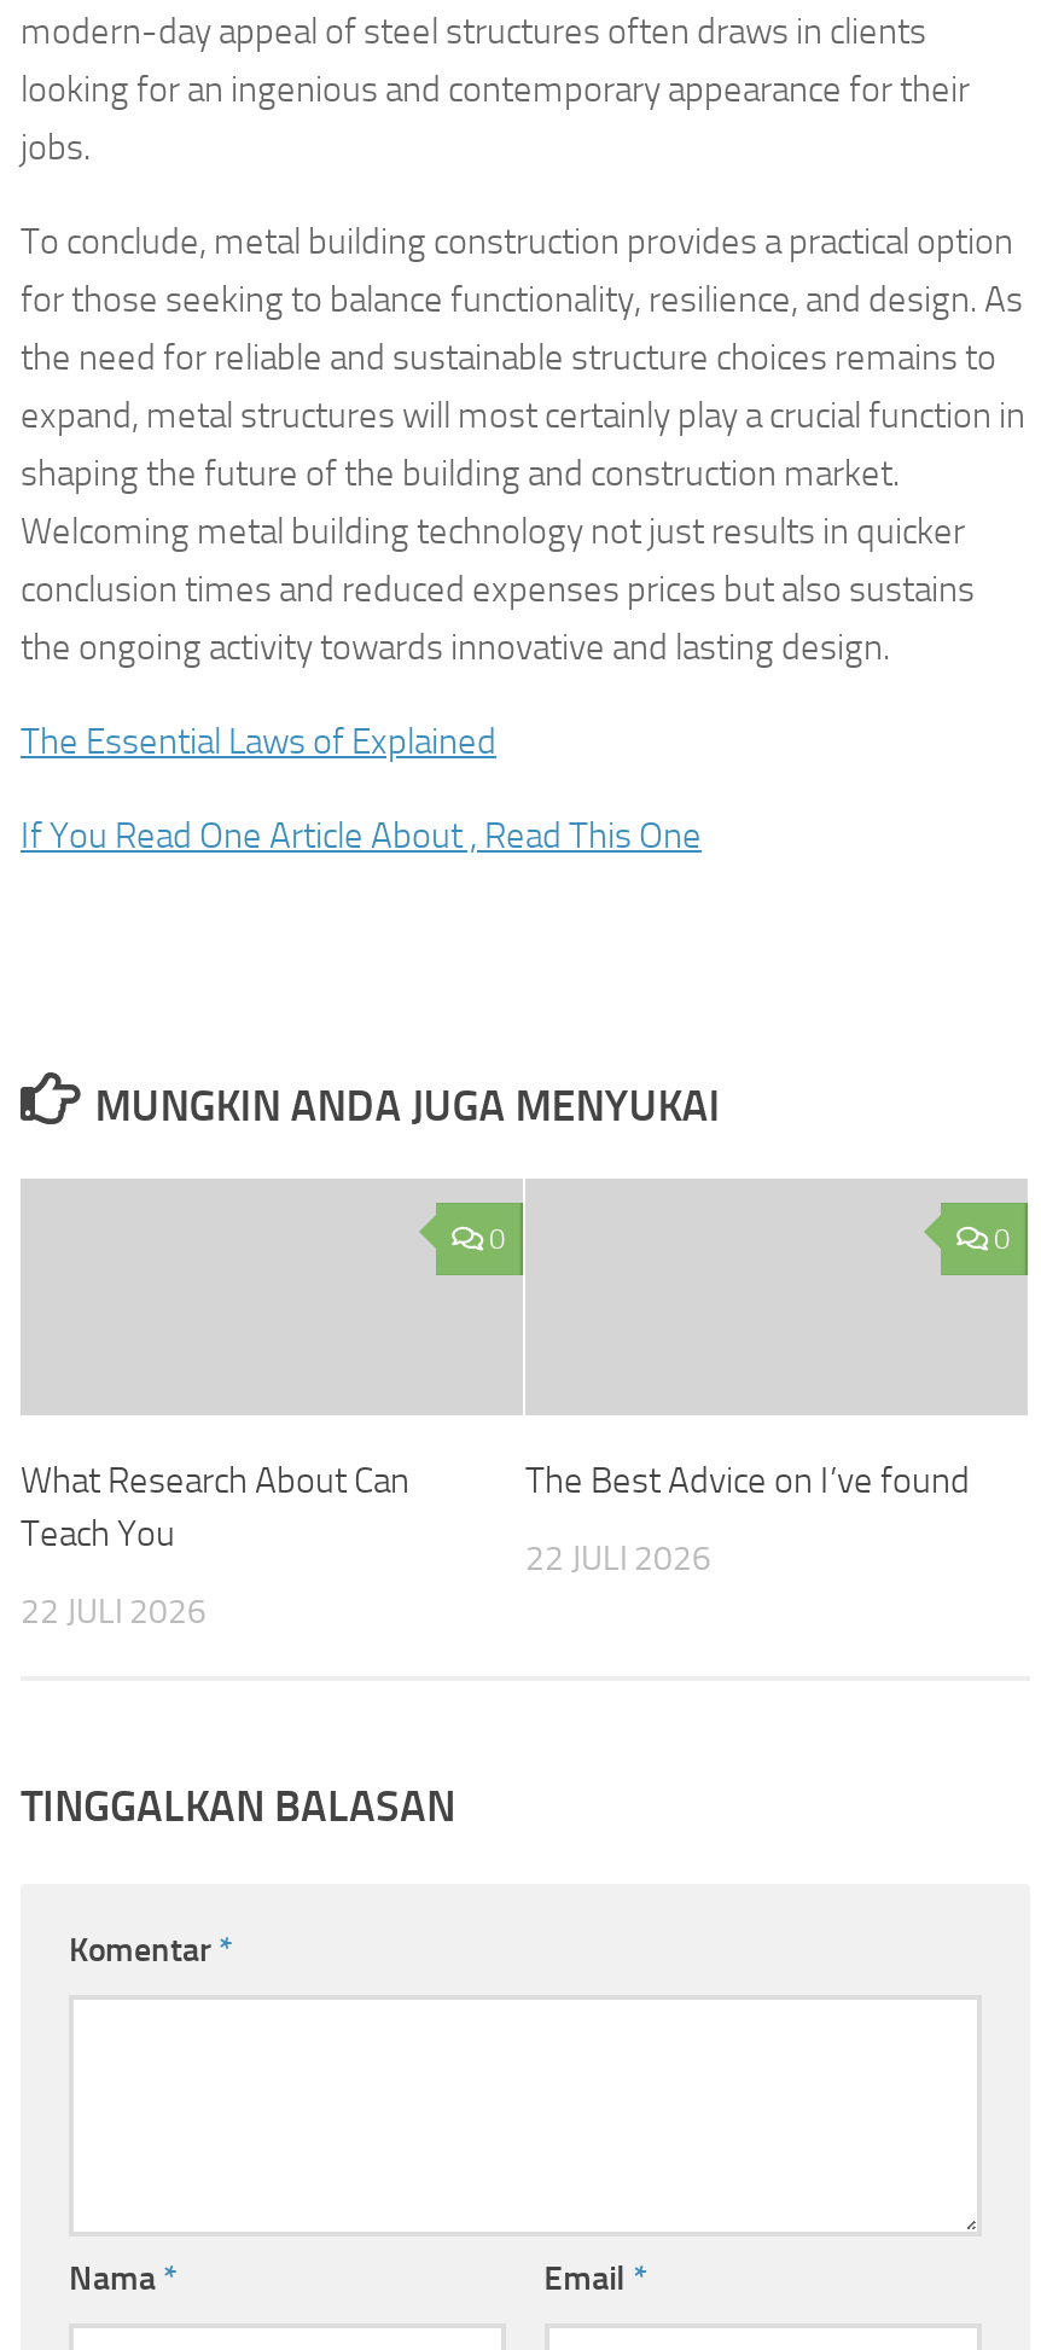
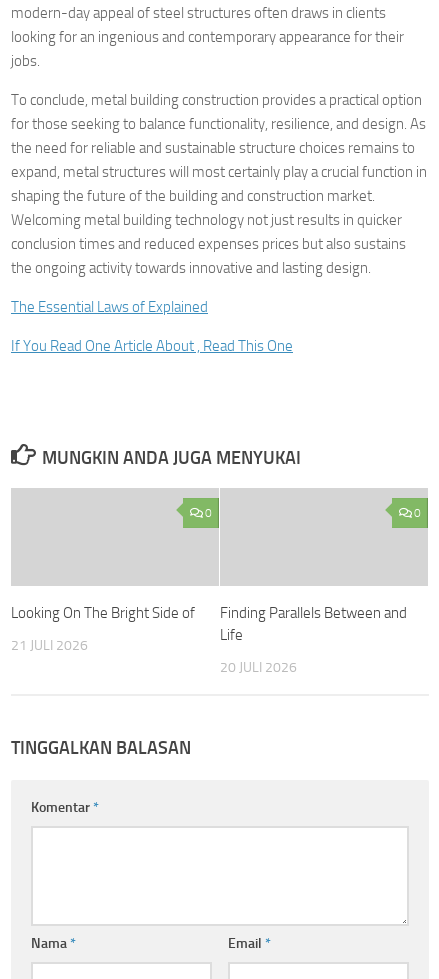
- What Research About Can
- Teach You
+ Looking On The Bright Side of

- The Best Advice on I’ve found
+ Finding Parallels Between and
+ Life

- 22 JULI 2026
+ 20 JULI 2026

- 22 JULI 2026
+ 21 JULI 2026
